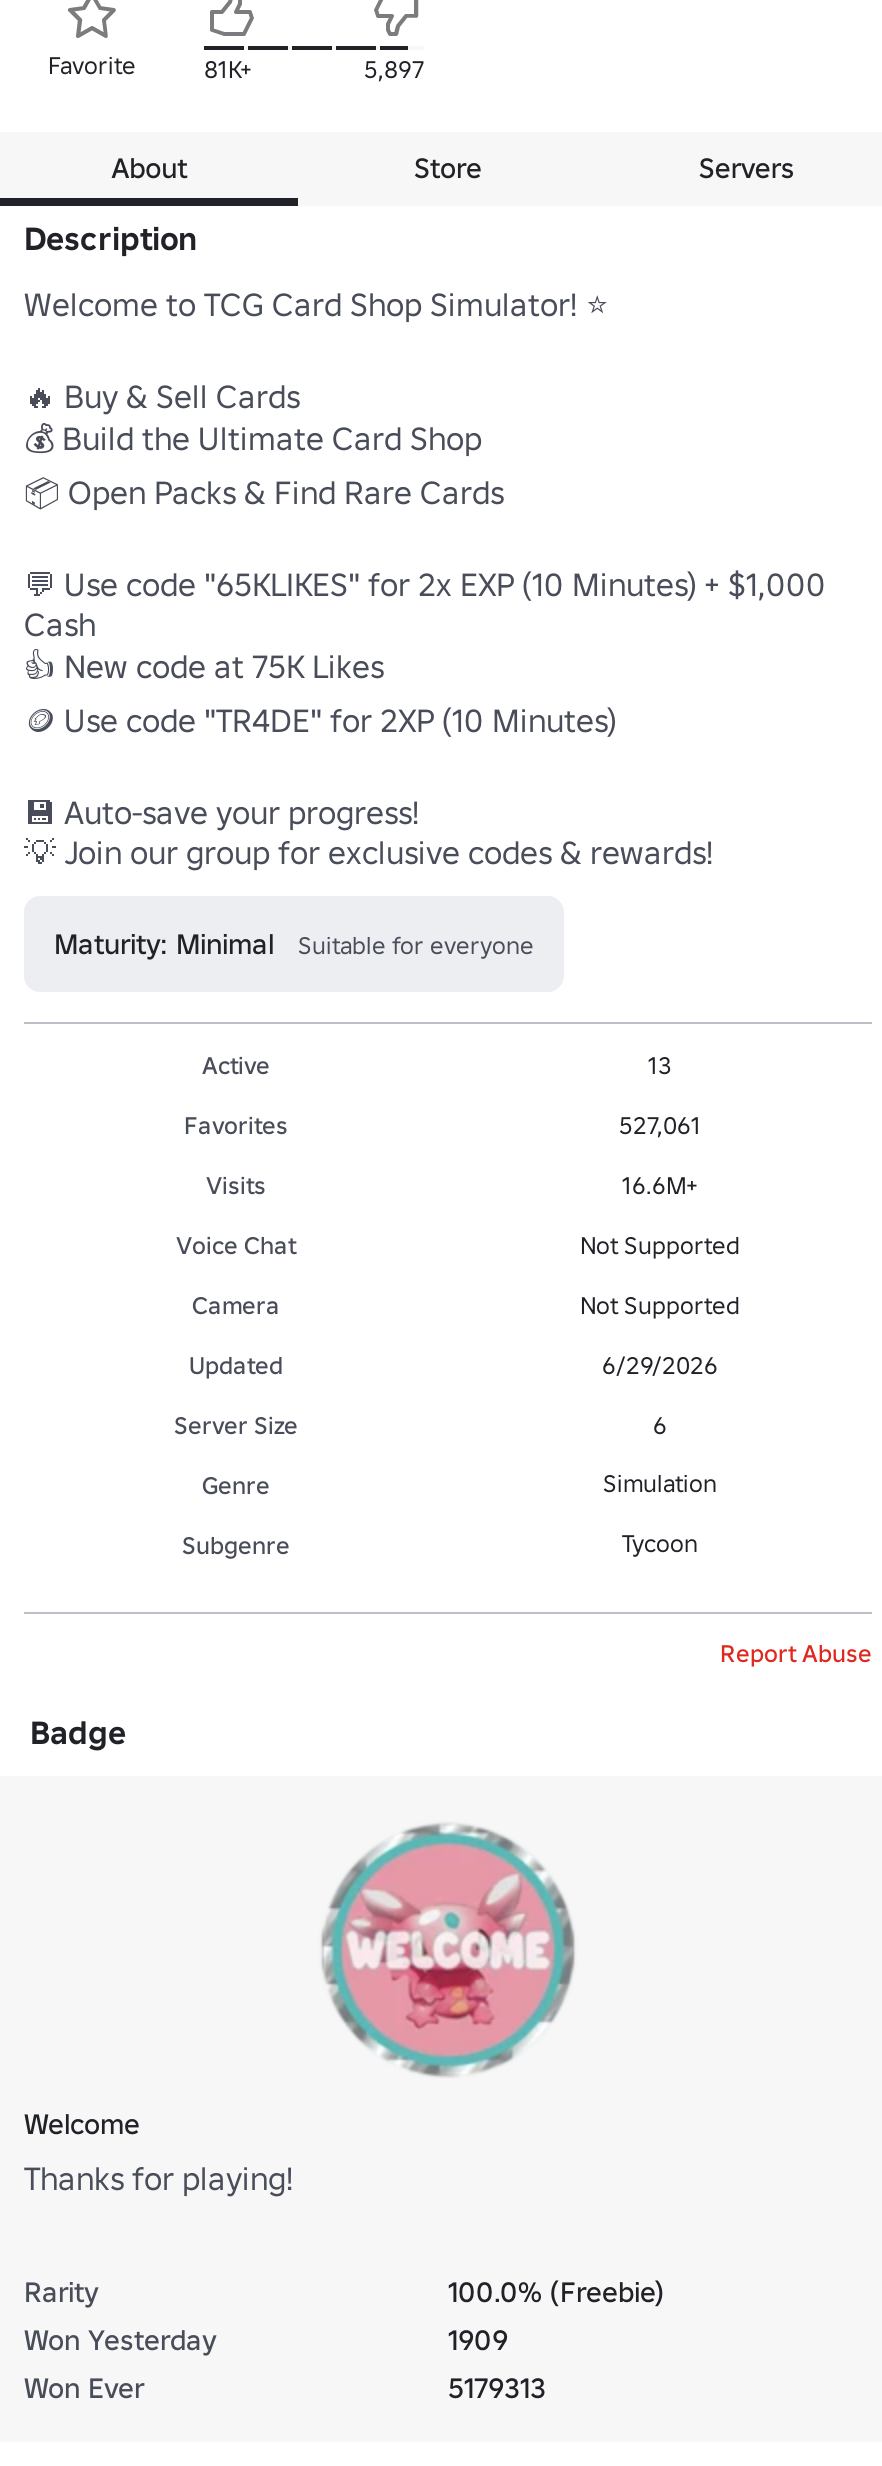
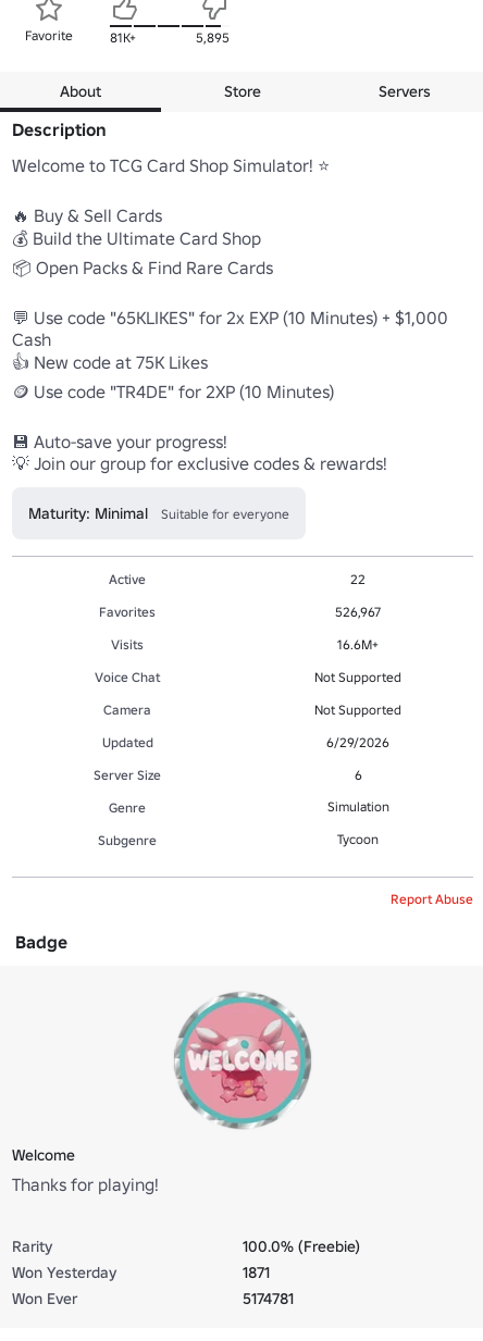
- 5,897
+ 5,895

- 13
+ 22

- 527,061
+ 526,967

- 1909
+ 1871

- 5179313
+ 5174781
